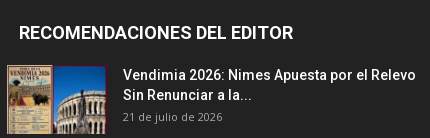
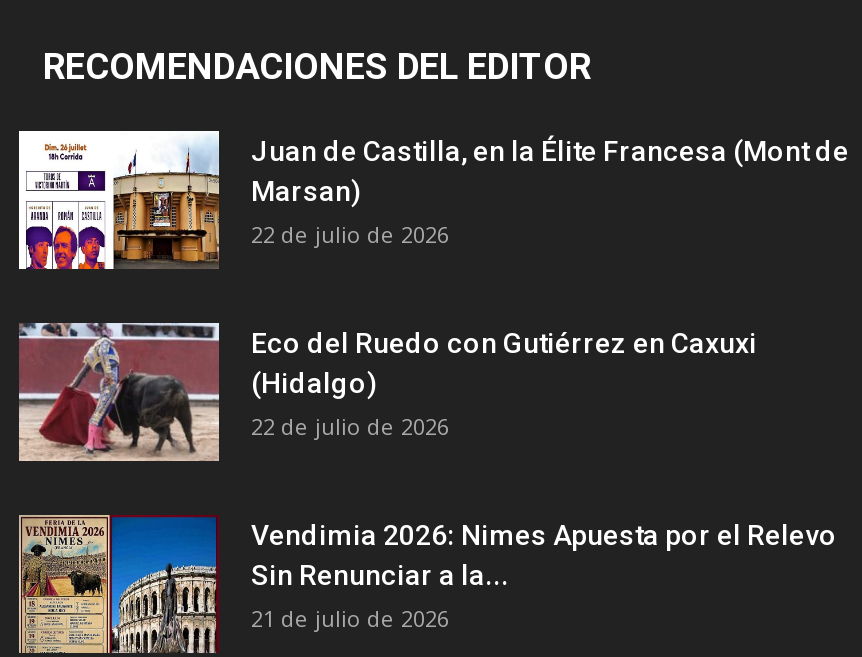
+ [image]
+ Juan de Castilla, en la Élite Francesa (Mont de
+ Marsan)
+ 22 de julio de 2026
+ Eco del Ruedo con Gutiérrez en Caxuxi
+ (Hidalgo)
+ 22 de julio de 2026

+ [image]
